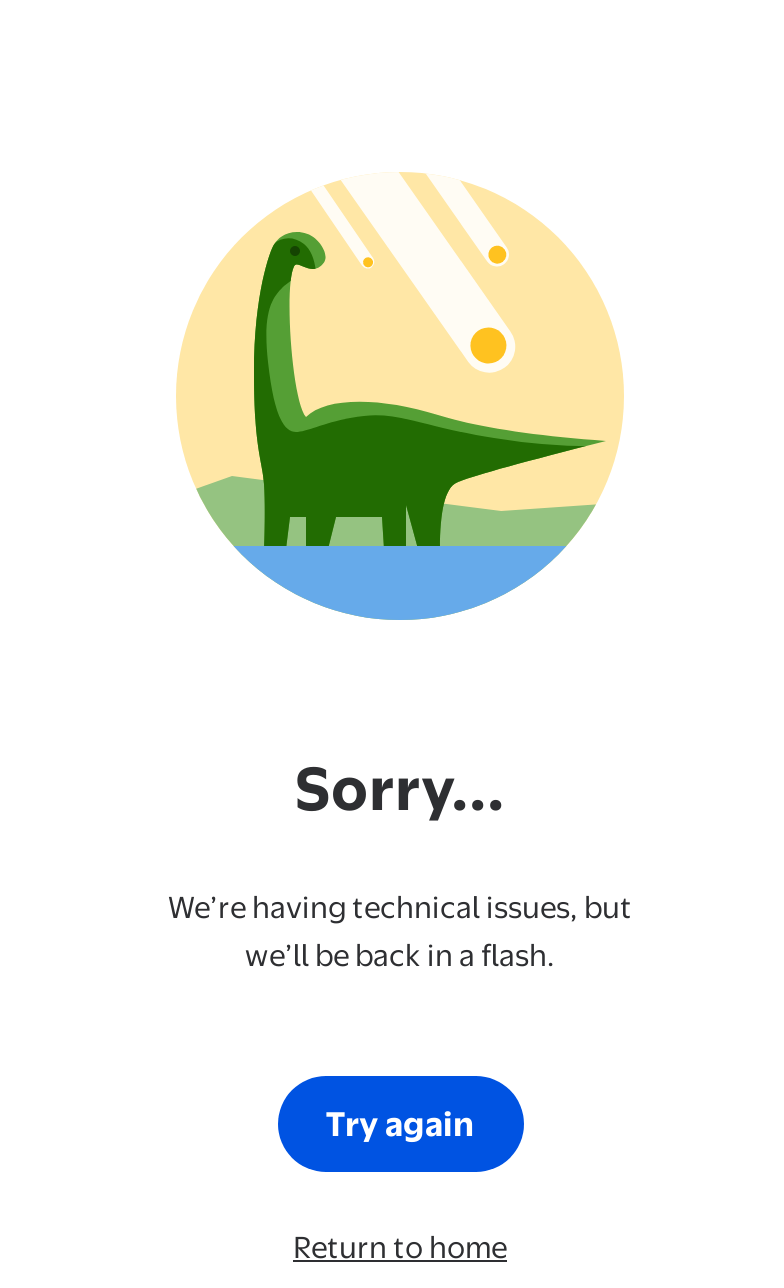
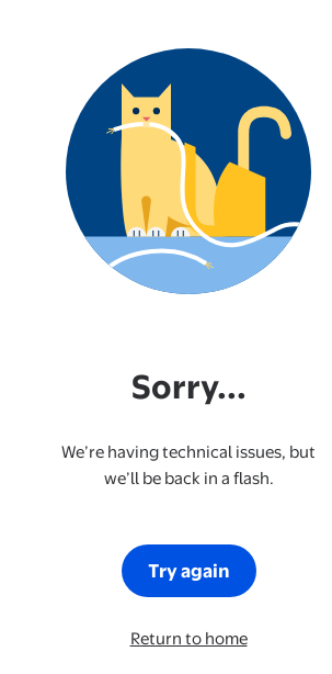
- [image]
+ [image]
